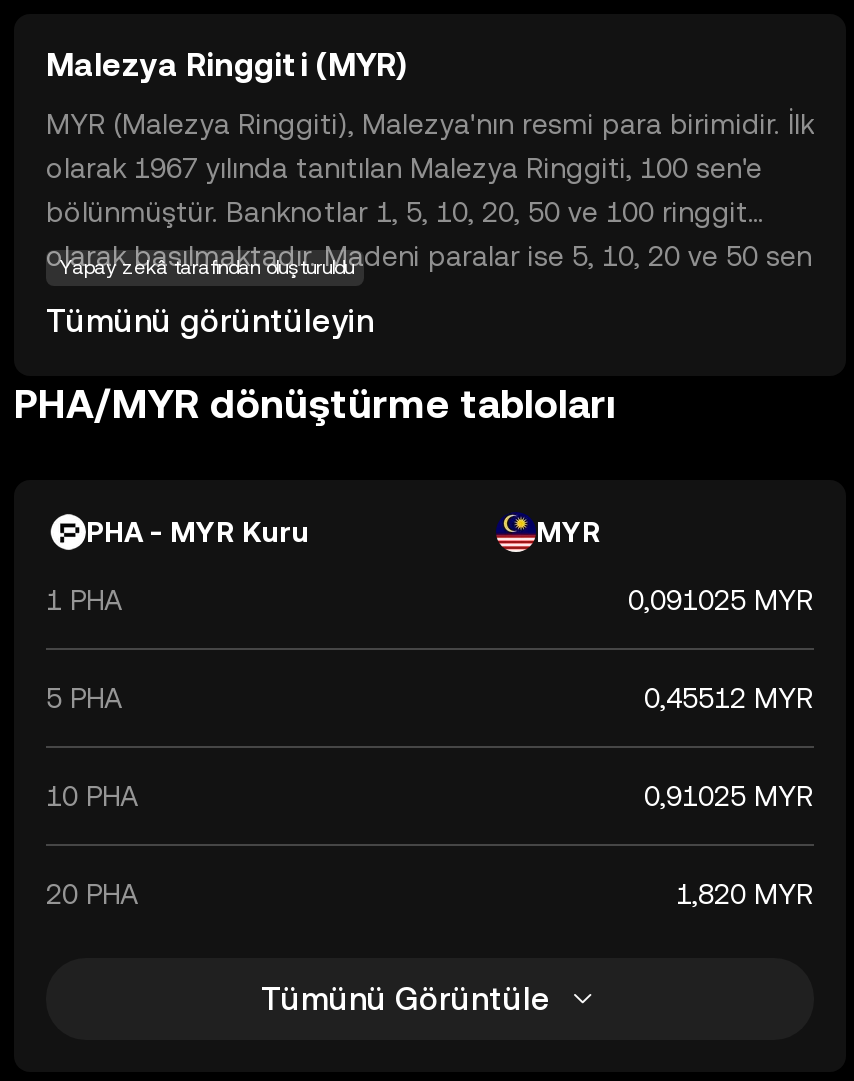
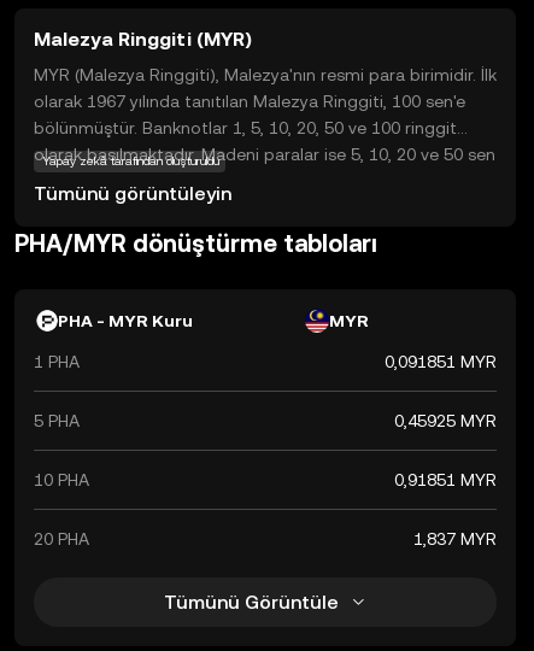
- 0,091025 MYR
+ 0,091851 MYR

- 0,45512 MYR
+ 0,45925 MYR

- 0,91025 MYR
+ 0,91851 MYR

- 1,820 MYR
+ 1,837 MYR
